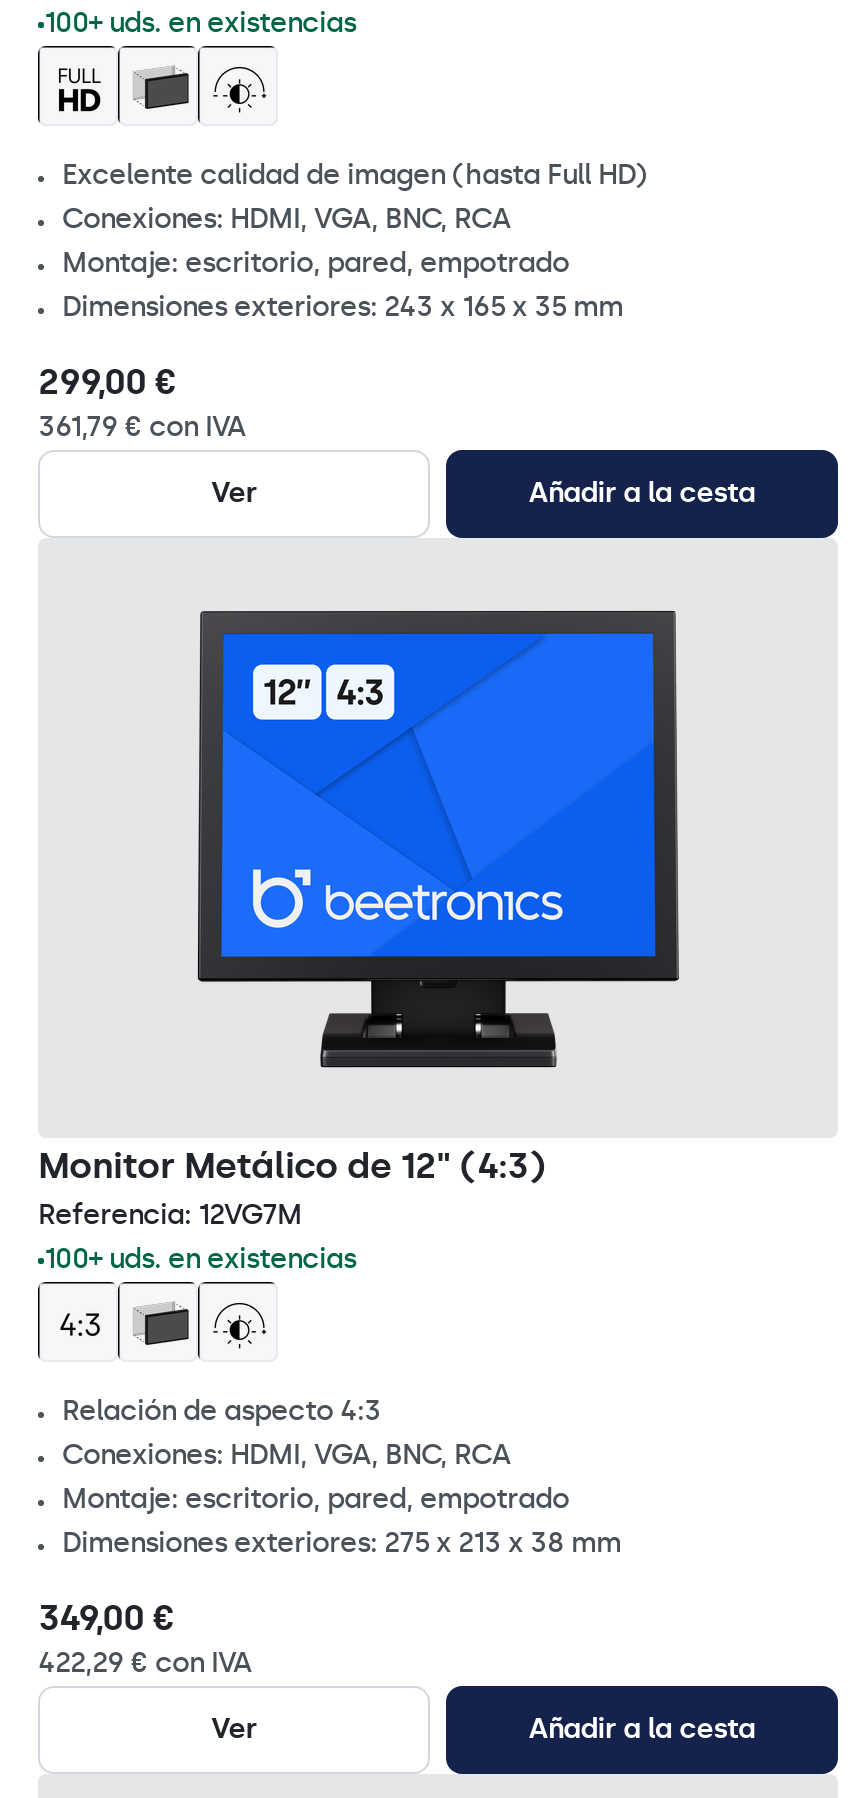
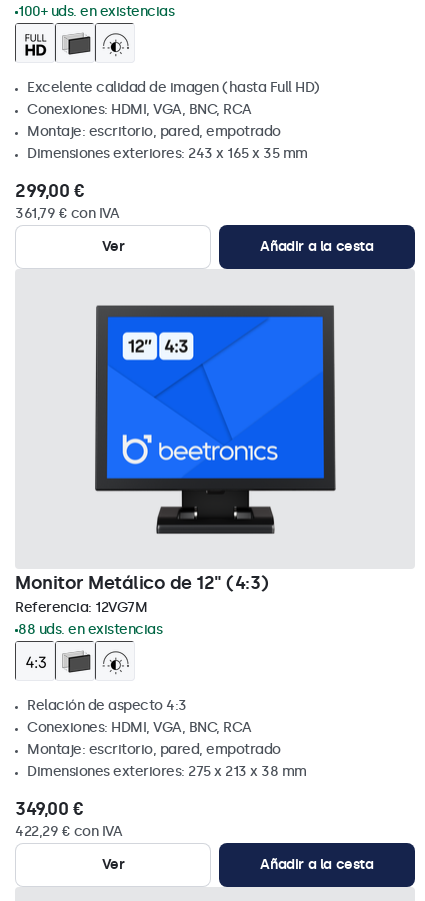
- 100+ uds. en existencias
+ 88 uds. en existencias
